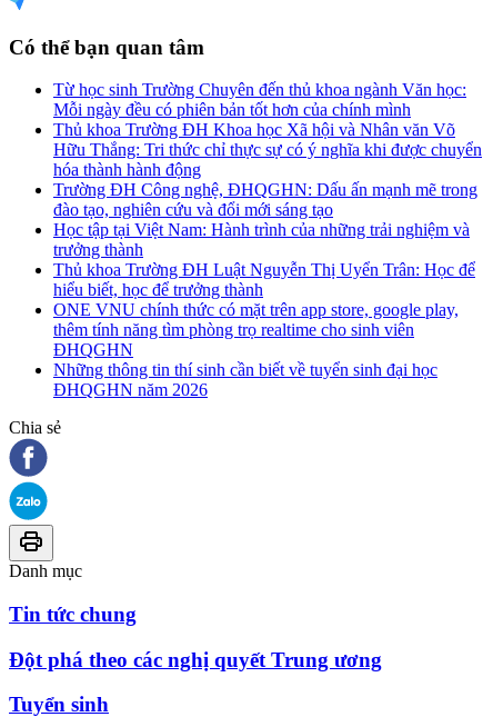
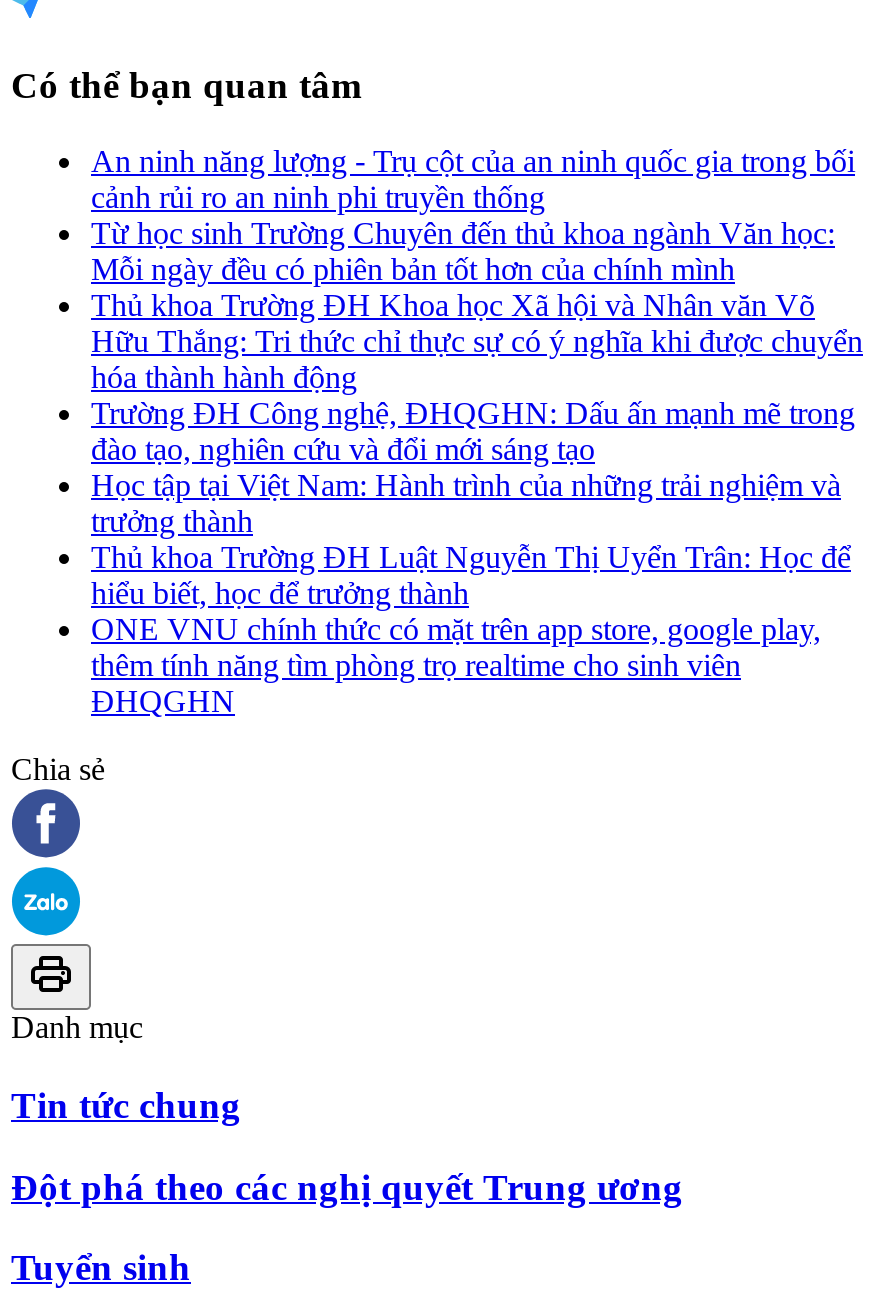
+ An ninh năng lượng - Trụ cột của an ninh quốc gia trong bối
+ cảnh rủi ro an ninh phi truyền thống

moved down: Từ học sinh Trường Chuyên đến thủ khoa ngành Văn học: | Mỗi ngày đều có phiên bản tốt hơn của chính mình | Thủ khoa Trường ĐH Khoa học Xã hội và Nhân văn Võ | ... | thêm tính năng tìm phòng trọ realtime cho sinh viên | ĐHQGHN

- Những thông tin thí sinh cần biết về tuyển sinh đại học
- ĐHQGHN năm 2026
